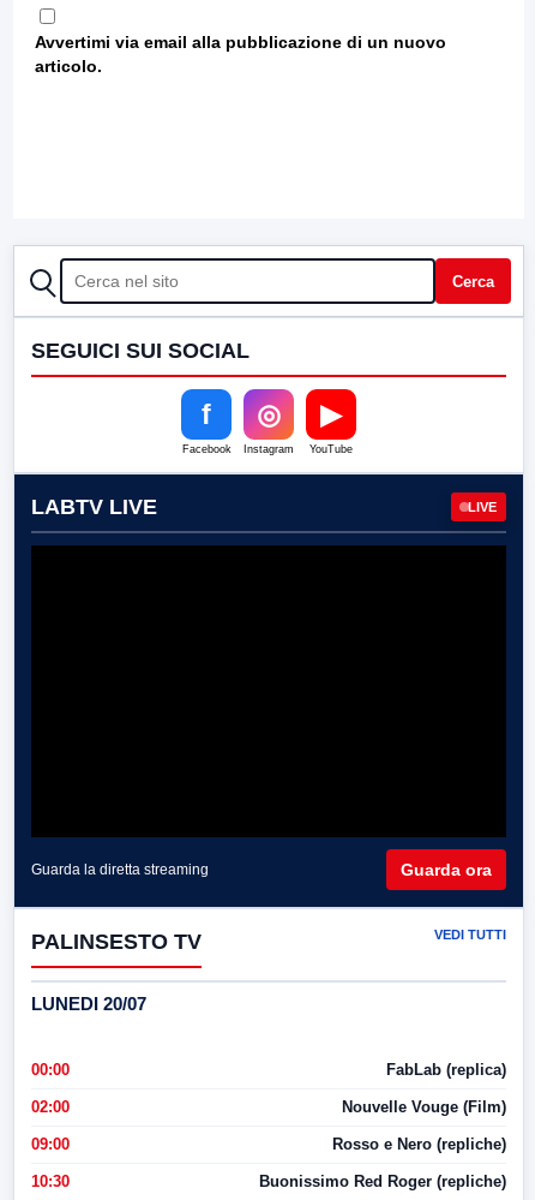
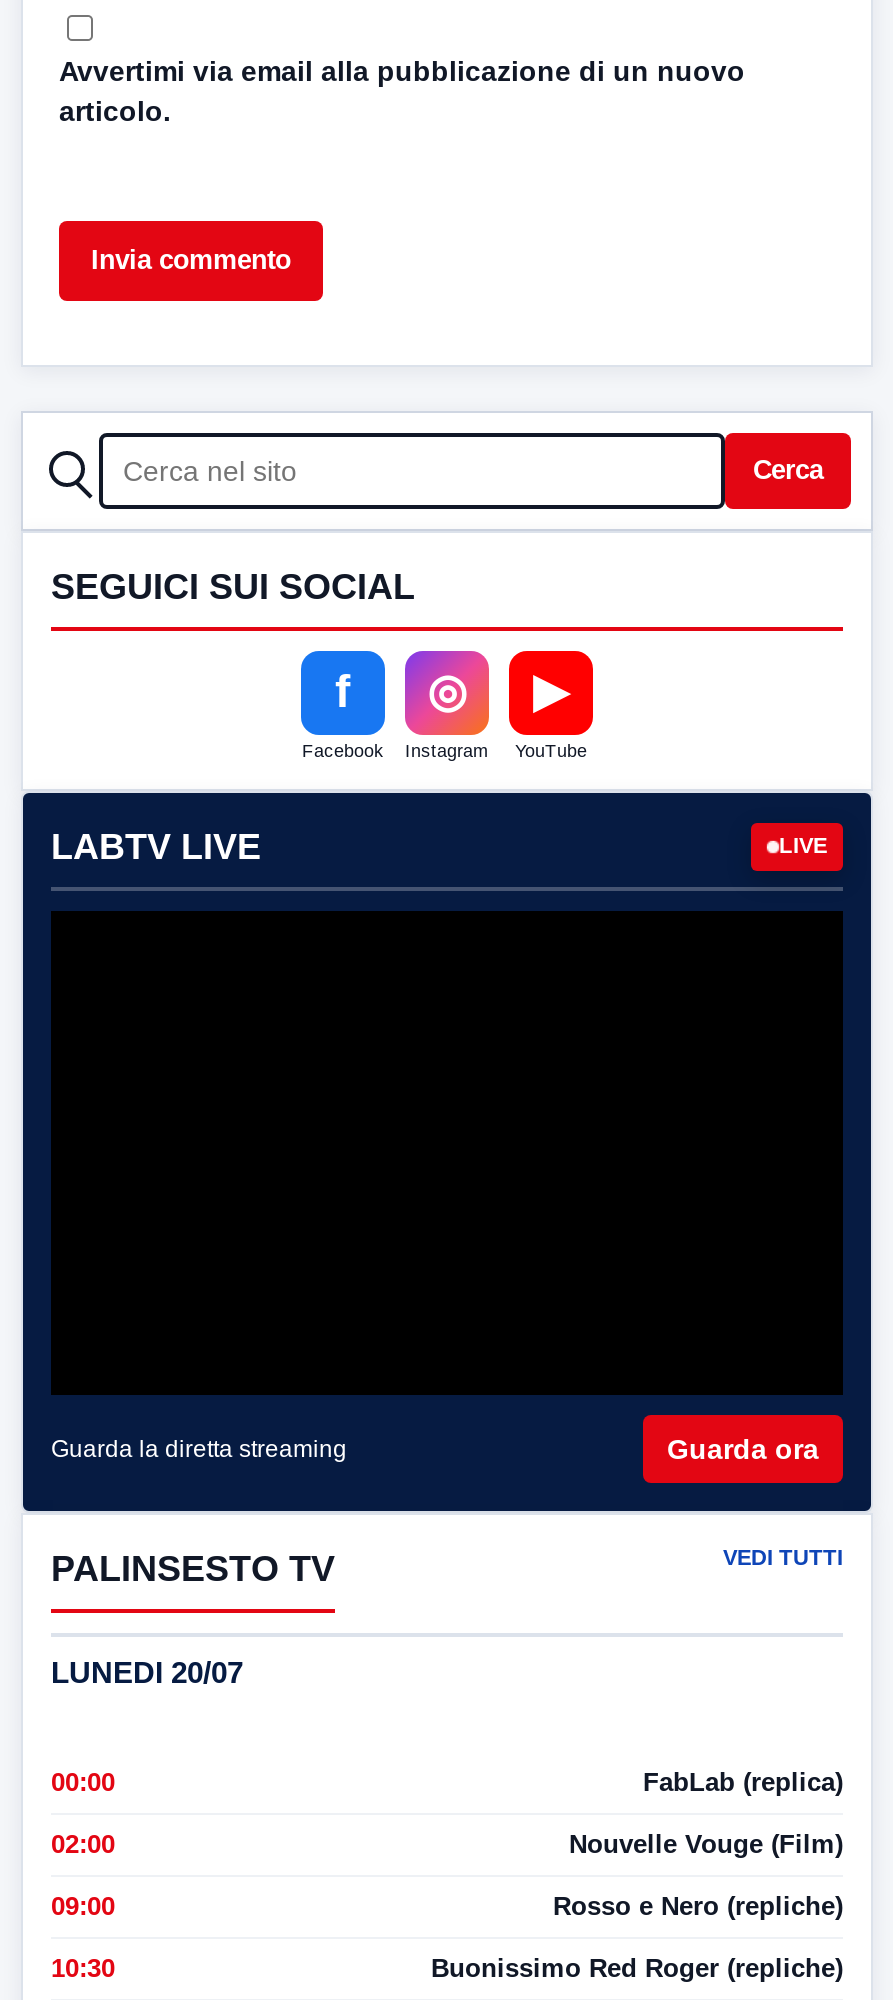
+ [image]
